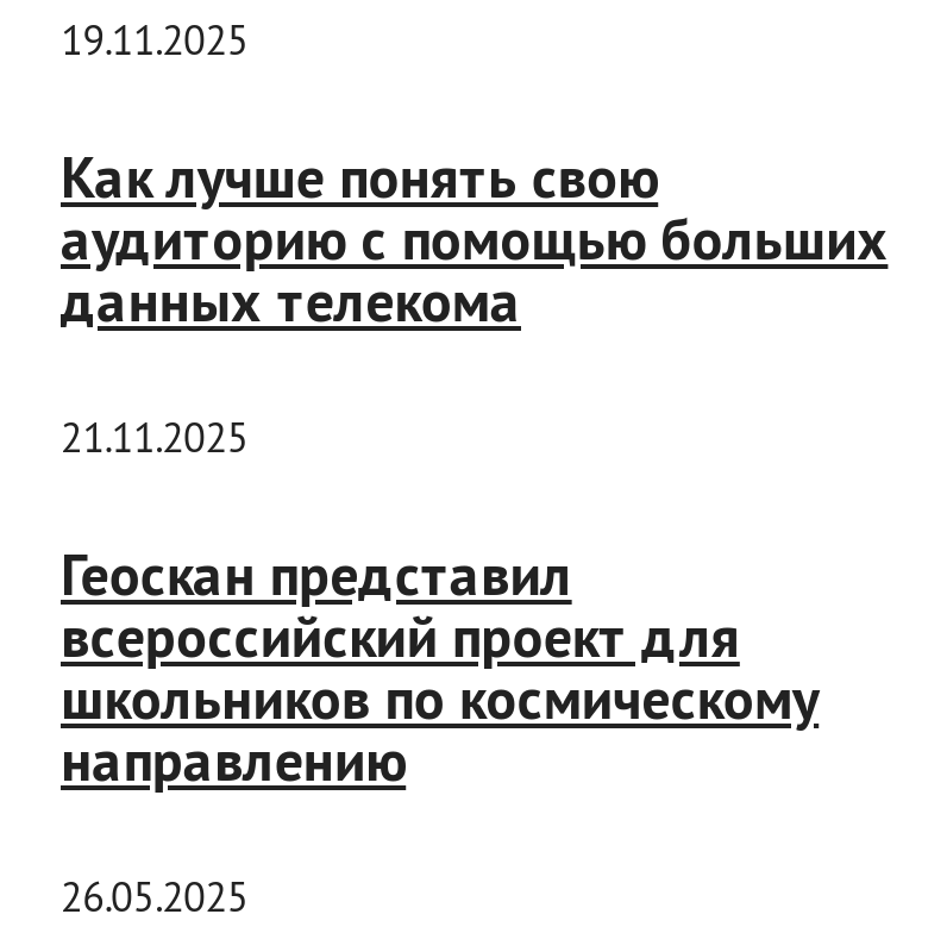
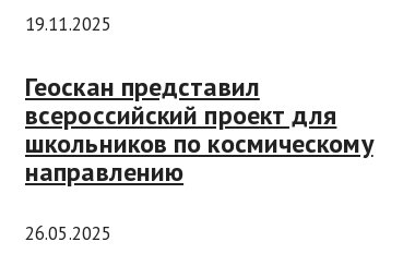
- Как лучше понять свою
- аудиторию с помощью больших
- данных телекома
- 21.11.2025
